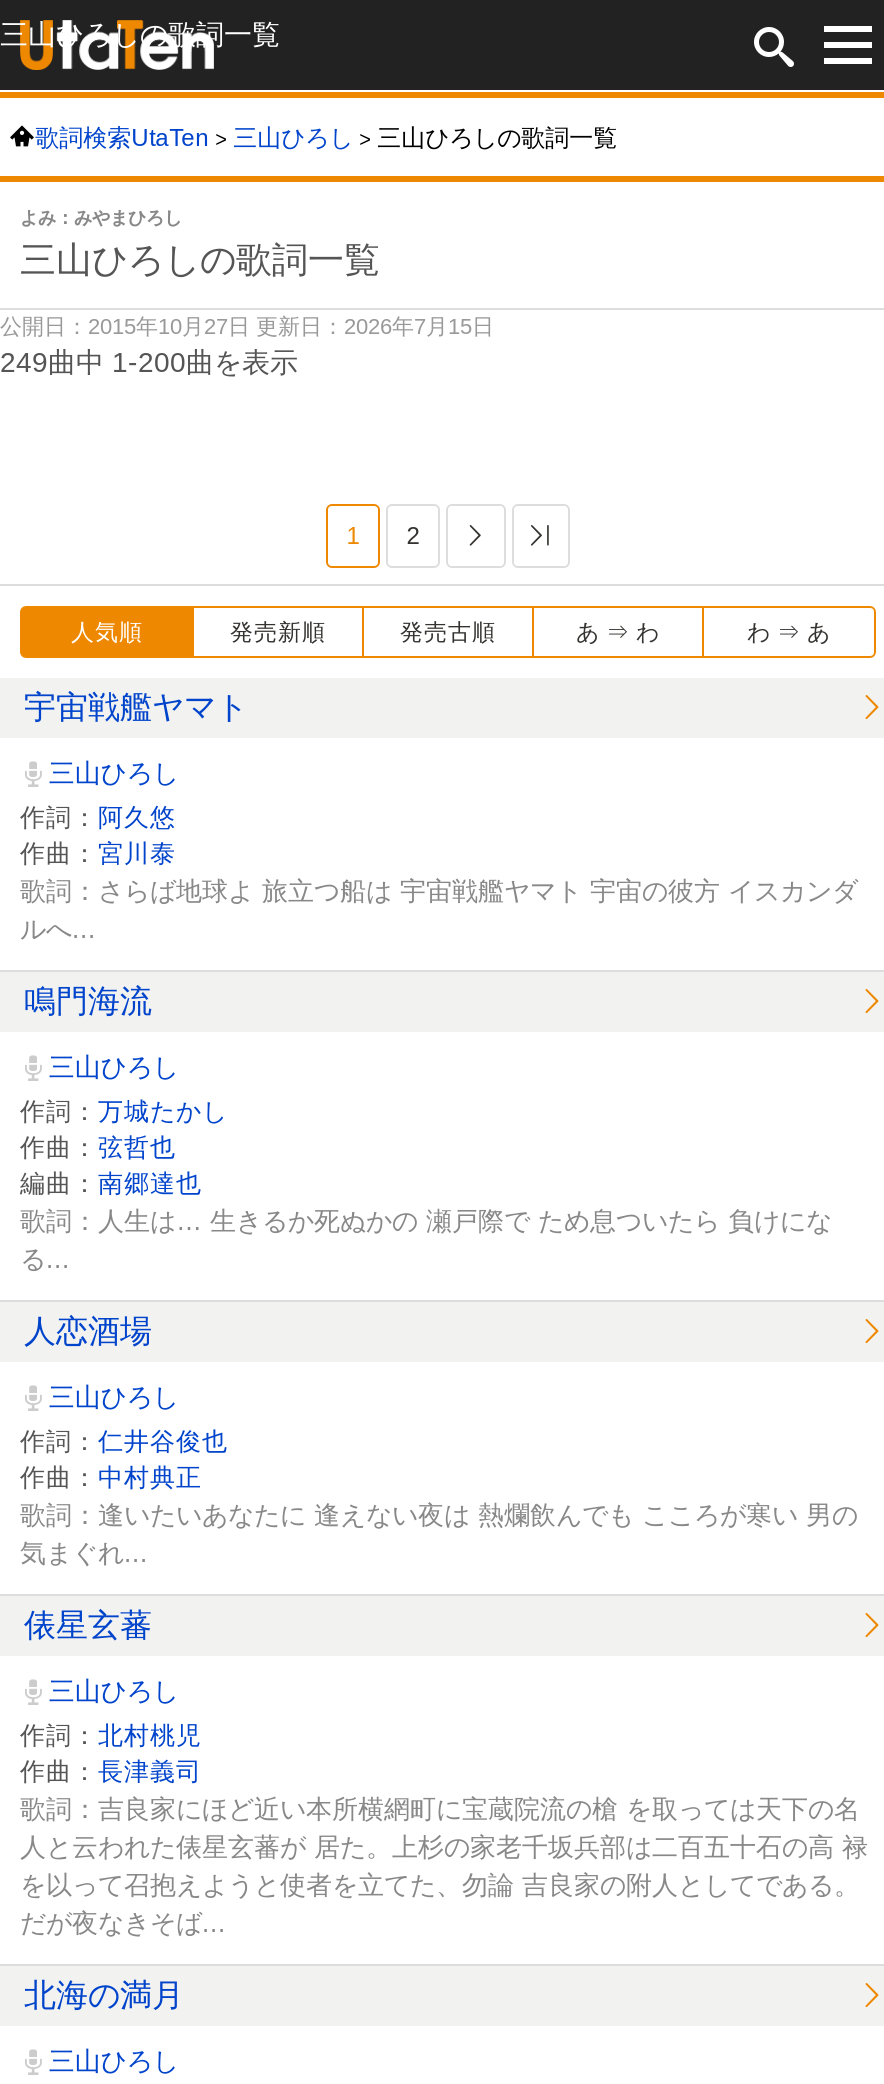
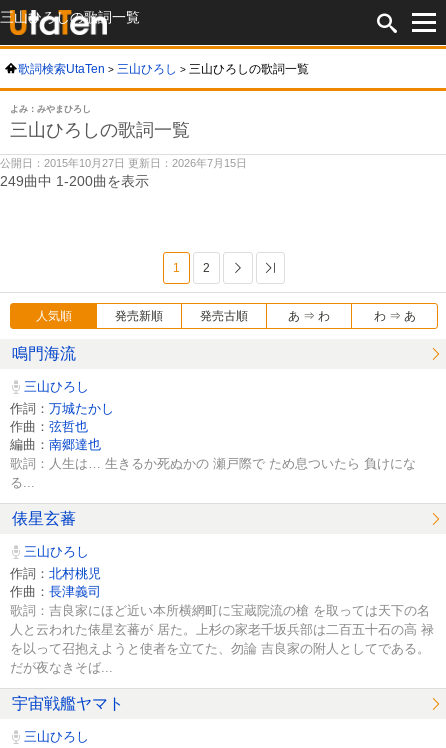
moved down: 宇宙戦艦ヤマト

- 三山ひろし
- 作詞：阿久悠
- 作曲：宮川泰
- 歌詞：さらば地球よ 旅立つ船は 宇宙戦艦ヤマト 宇宙の彼方 イスカンダ
- ルへ...

- 人恋酒場
- 三山ひろし
- 作詞：仁井谷俊也
- 作曲：中村典正
- 歌詞：逢いたいあなたに 逢えない夜は 熱爛飲んでも こころが寒い 男の
- 気まぐれ...

- 北海の満月
